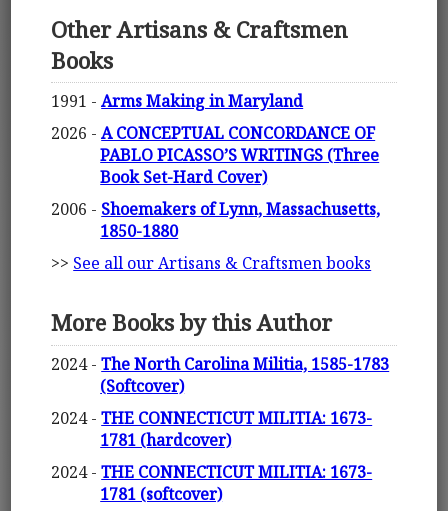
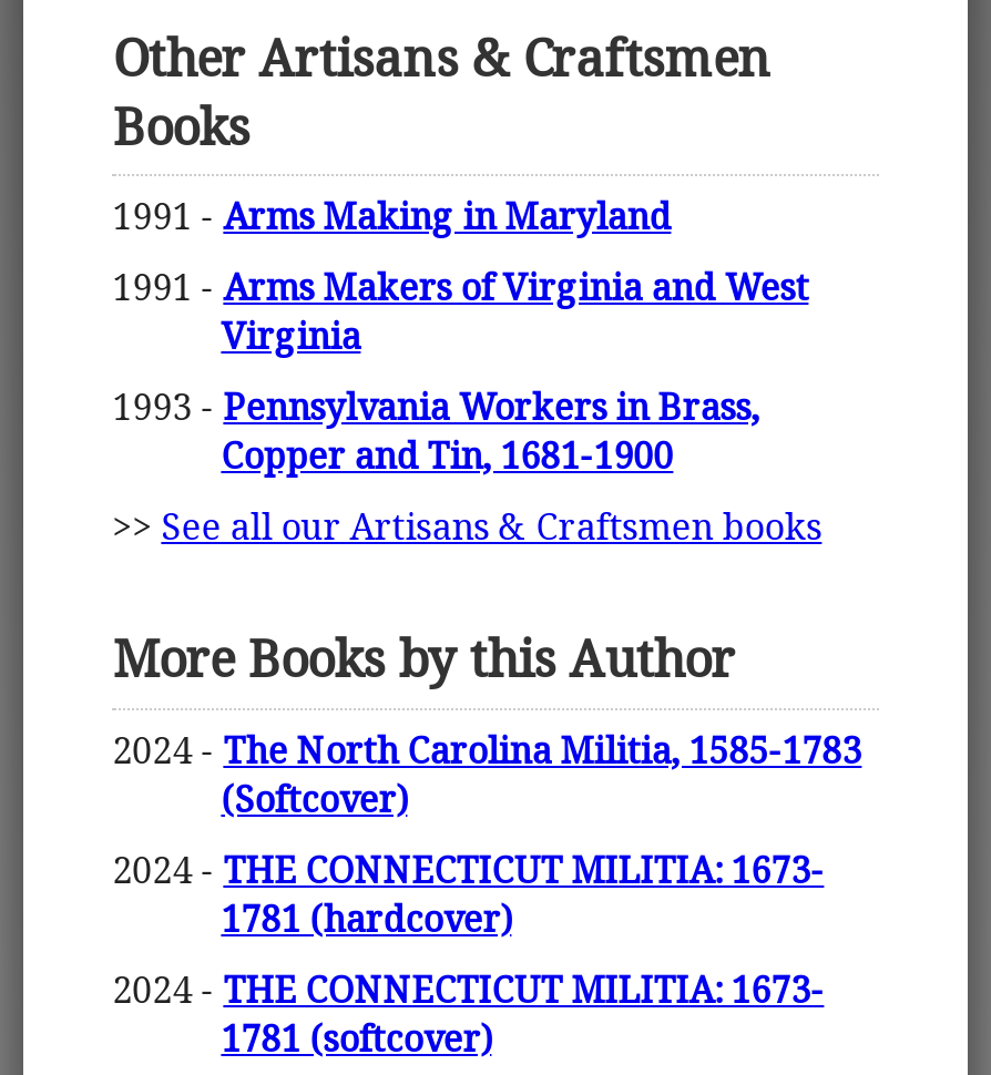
- 2026 - A CONCEPTUAL CONCORDANCE OF
- PABLO PICASSO’S WRITINGS (Three
- Book Set-Hard Cover)
+ 1991 - Arms Makers of Virginia and West
+ Virginia

- 2006 - Shoemakers of Lynn, Massachusetts,
- 1850-1880
+ 1993 - Pennsylvania Workers in Brass,
+ Copper and Tin, 1681-1900
